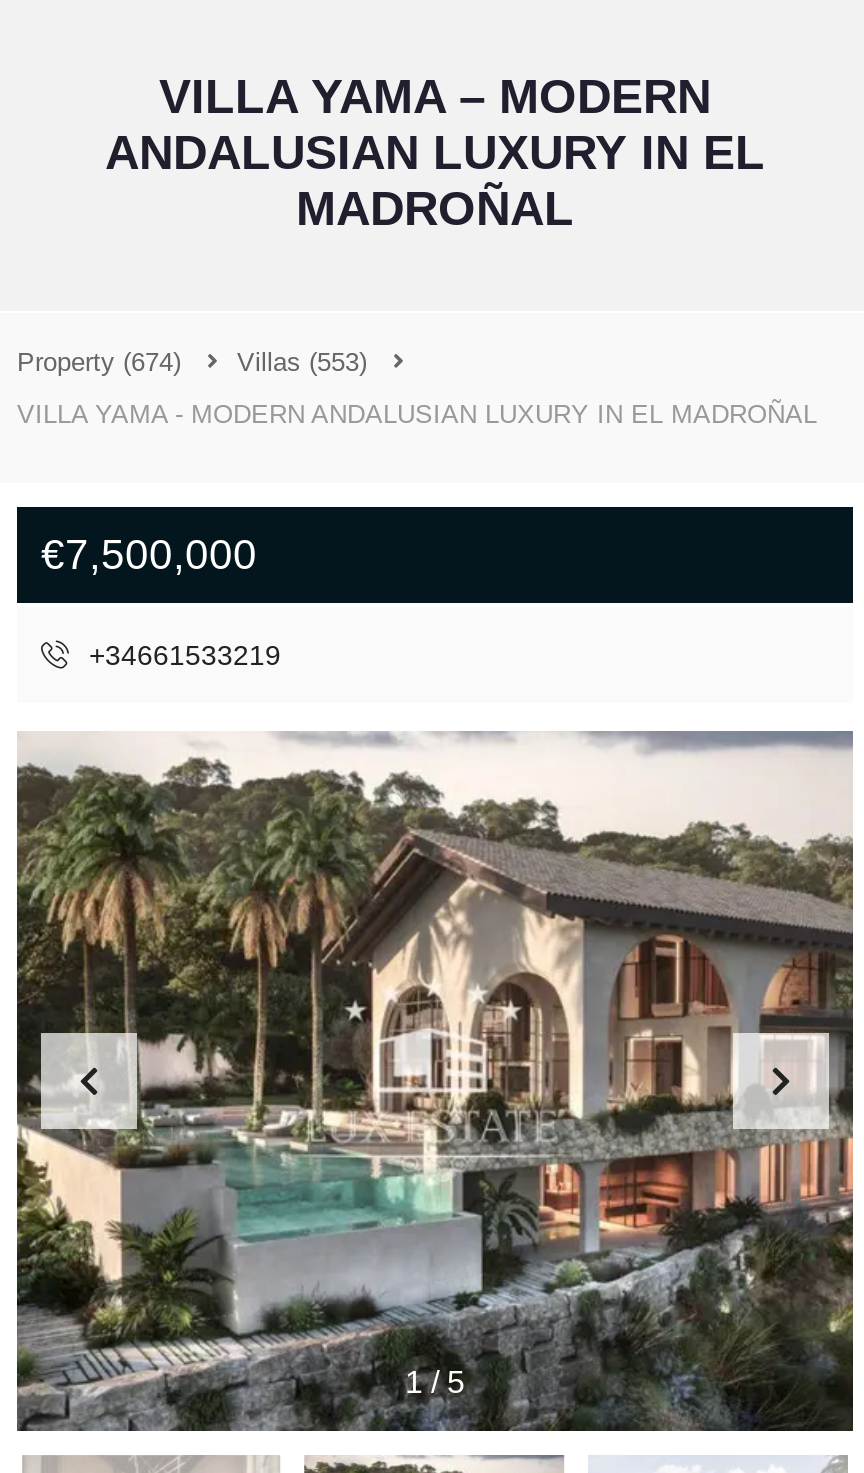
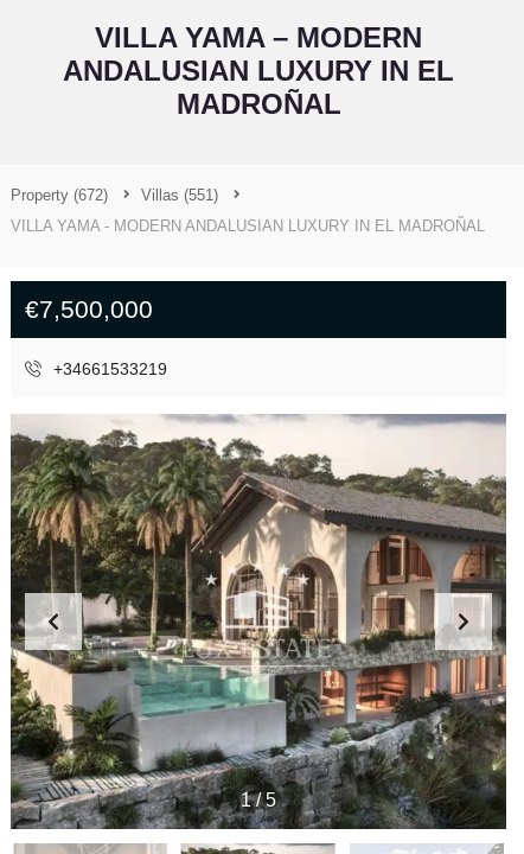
- Property (674)
+ Property (672)

- Villas (553)
+ Villas (551)
